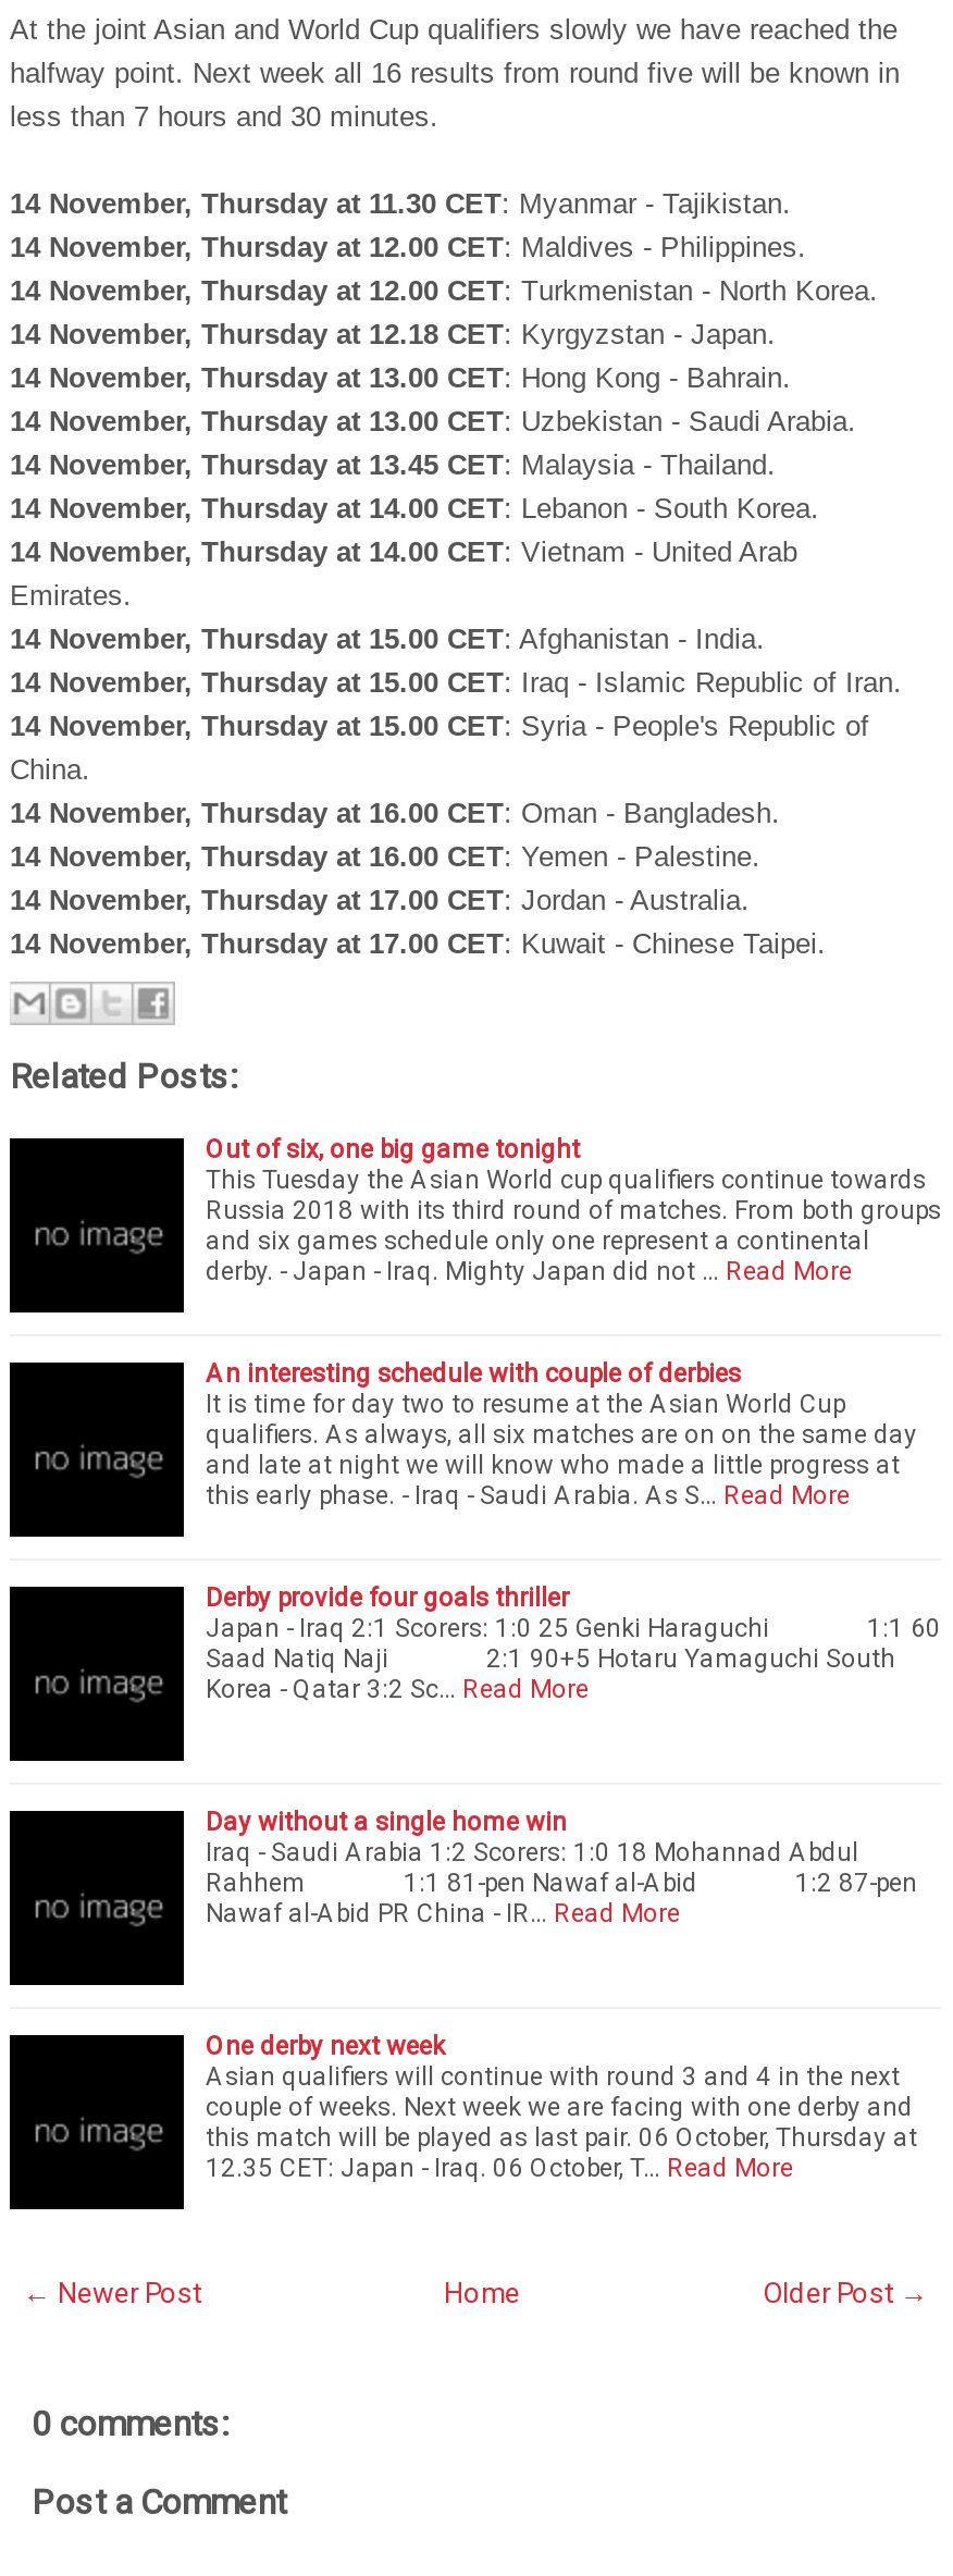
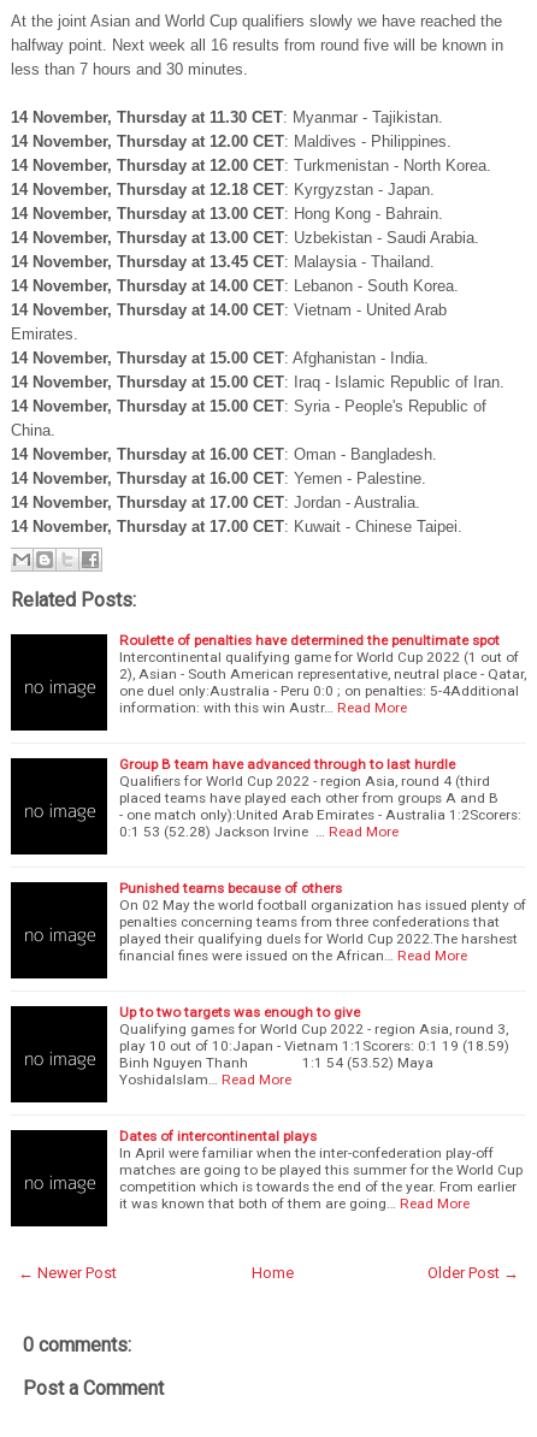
- Out of six, one big game tonight
- This Tuesday the Asian World cup qualifiers continue towards
- Russia 2018 with its third round of matches. From both groups
- and six games schedule only one represent a continental
- derby. - Japan - Iraq. Mighty Japan did not … Read More
+ Roulette of penalties have determined the penultimate spot
+ Intercontinental qualifying game for World Cup 2022 (1 out of
+ 2), Asian - South American representative, neutral place - Qatar,
+ one duel only:Australia - Peru 0:0 ; on penalties: 5-4Additional
+ information: with this win Austr… Read More

- An interesting schedule with couple of derbies
- It is time for day two to resume at the Asian World Cup
- qualifiers. As always, all six matches are on on the same day
- and late at night we will know who made a little progress at
- this early phase. - Iraq - Saudi Arabia. As S… Read More
+ Group B team have advanced through to last hurdle
+ Qualifiers for World Cup 2022 - region Asia, round 4 (third
+ placed teams have played each other from groups A and B
+ - one match only):United Arab Emirates - Australia 1:2Scorers:
+ 0:1 53 (52.28) Jackson Irvine … Read More

- Derby provide four goals thriller
- Japan - Iraq 2:1 Scorers: 1:0 25 Genki Haraguchi 1:1 60
- Saad Natiq Naji 2:1 90+5 Hotaru Yamaguchi South
- Korea - Qatar 3:2 Sc… Read More
+ Punished teams because of others
+ On 02 May the world football organization has issued plenty of
+ penalties concerning teams from three confederations that
+ played their qualifying duels for World Cup 2022.The harshest
+ financial fines were issued on the African… Read More

- Day without a single home win
- Iraq - Saudi Arabia 1:2 Scorers: 1:0 18 Mohannad Abdul
- Rahhem 1:1 81-pen Nawaf al-Abid 1:2 87-pen
- Nawaf al-Abid PR China - IR… Read More
+ Up to two targets was enough to give
+ Qualifying games for World Cup 2022 - region Asia, round 3,
+ play 10 out of 10:Japan - Vietnam 1:1Scorers: 0:1 19 (18.59)
+ Binh Nguyen Thanh 1:1 54 (53.52) Maya
+ YoshidaIslam… Read More

- One derby next week
- Asian qualifiers will continue with round 3 and 4 in the next
- couple of weeks. Next week we are facing with one derby and
- this match will be played as last pair. 06 October, Thursday at
- 12.35 CET: Japan - Iraq. 06 October, T… Read More
+ Dates of intercontinental plays
+ In April were familiar when the inter-confederation play-off
+ matches are going to be played this summer for the World Cup
+ competition which is towards the end of the year. From earlier
+ it was known that both of them are going… Read More
